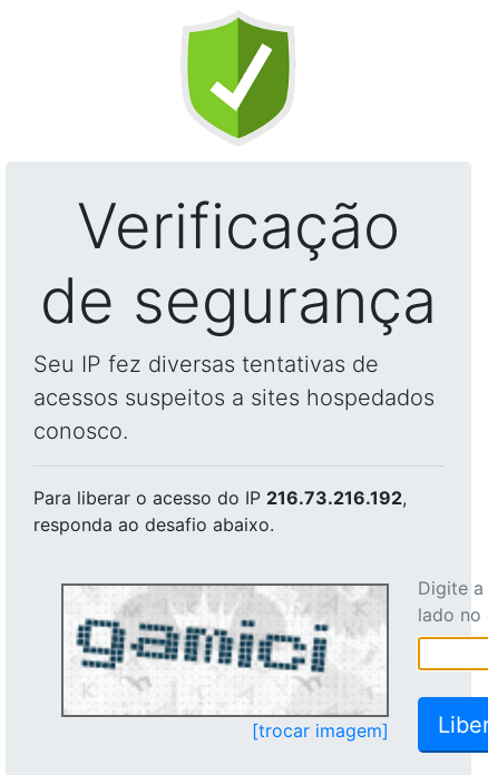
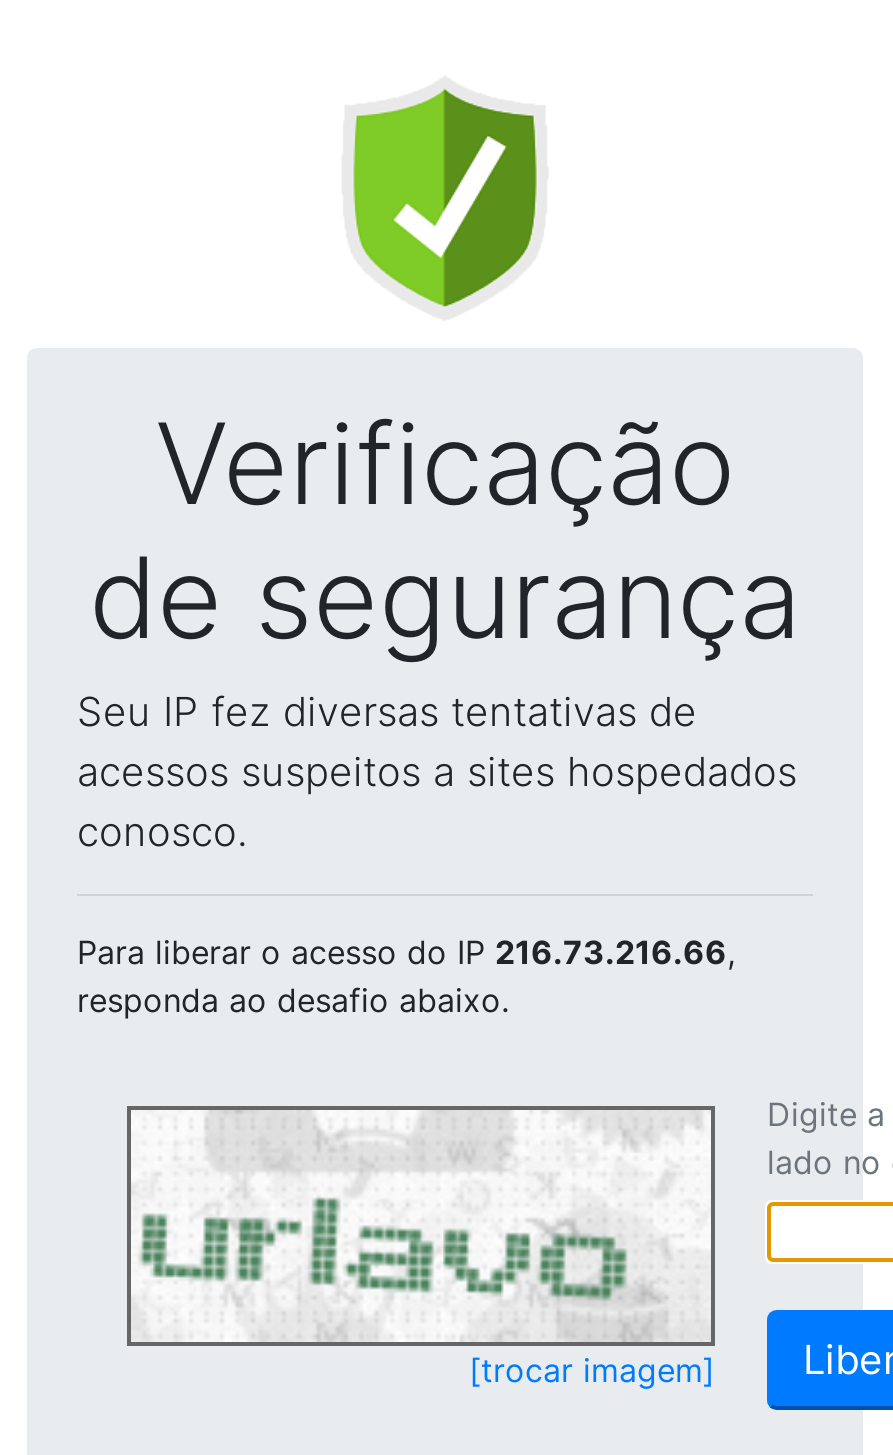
- Para liberar o acesso do IP 216.73.216.192,
+ Para liberar o acesso do IP 216.73.216.66,

- [image]
+ [image]
